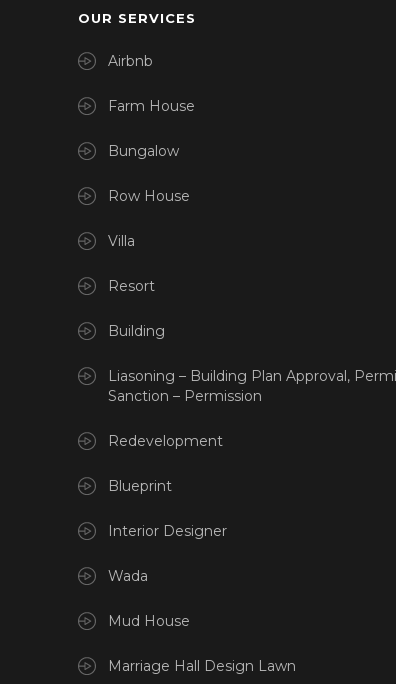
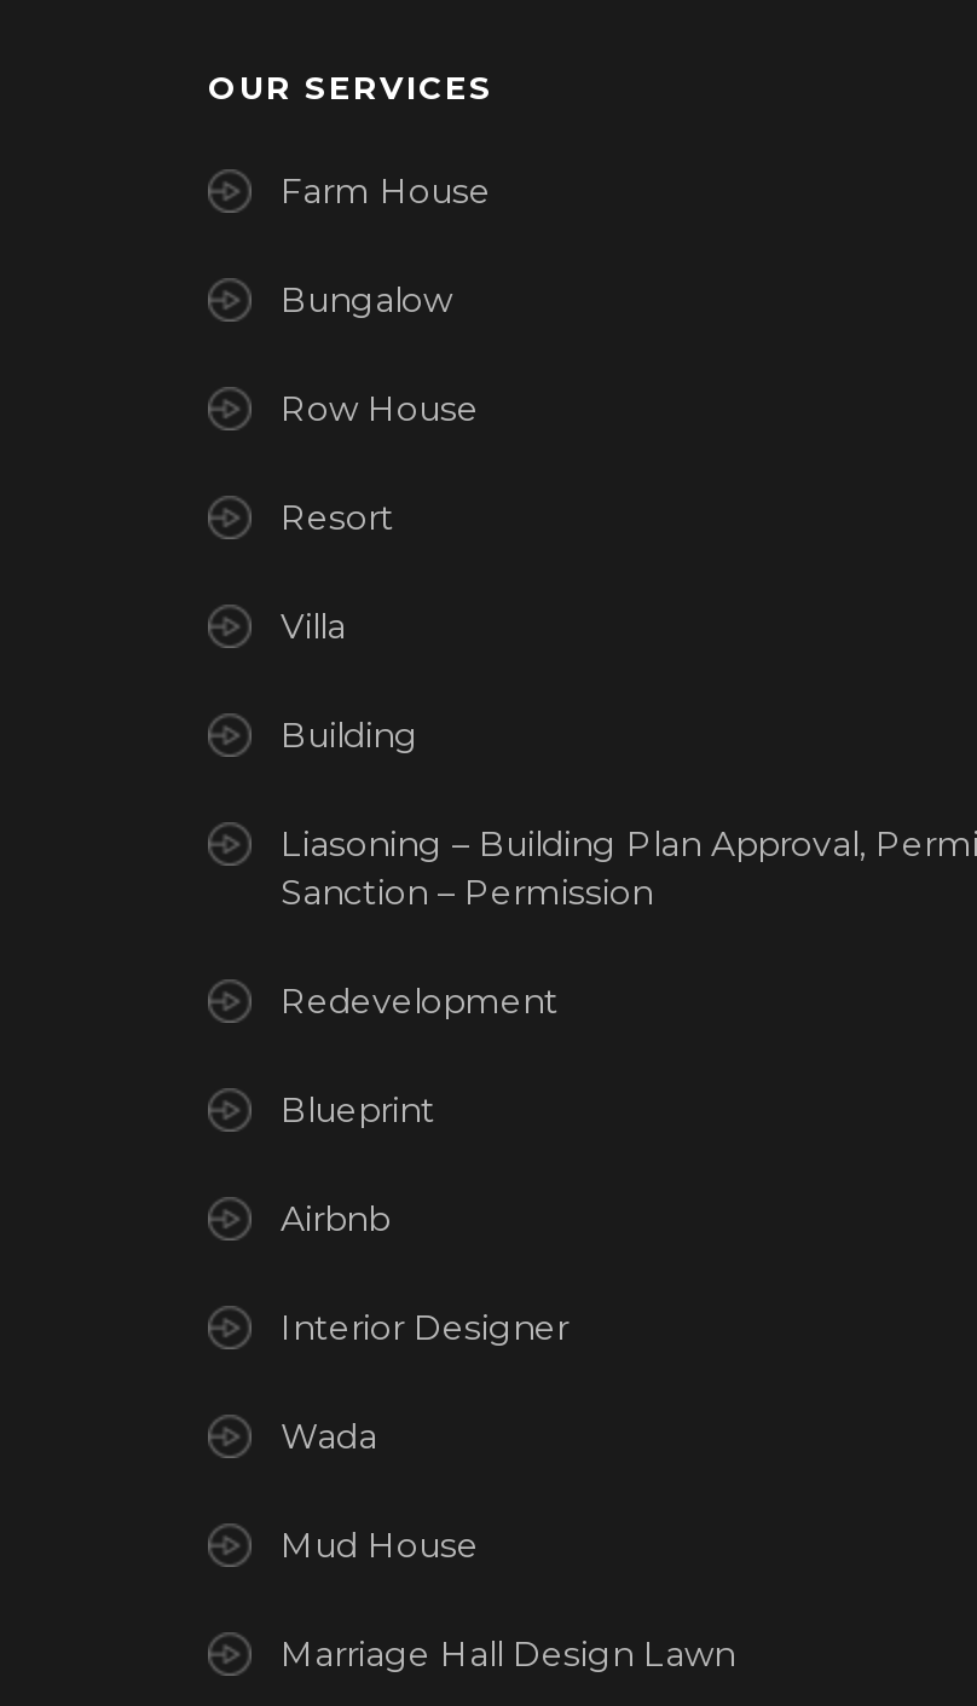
moved down: Airbnb

moved up: Farm House | Bungalow | Row House

moved up: Resort

moved up: Building | Sanction – Permission | Redevelopment | Blueprint
